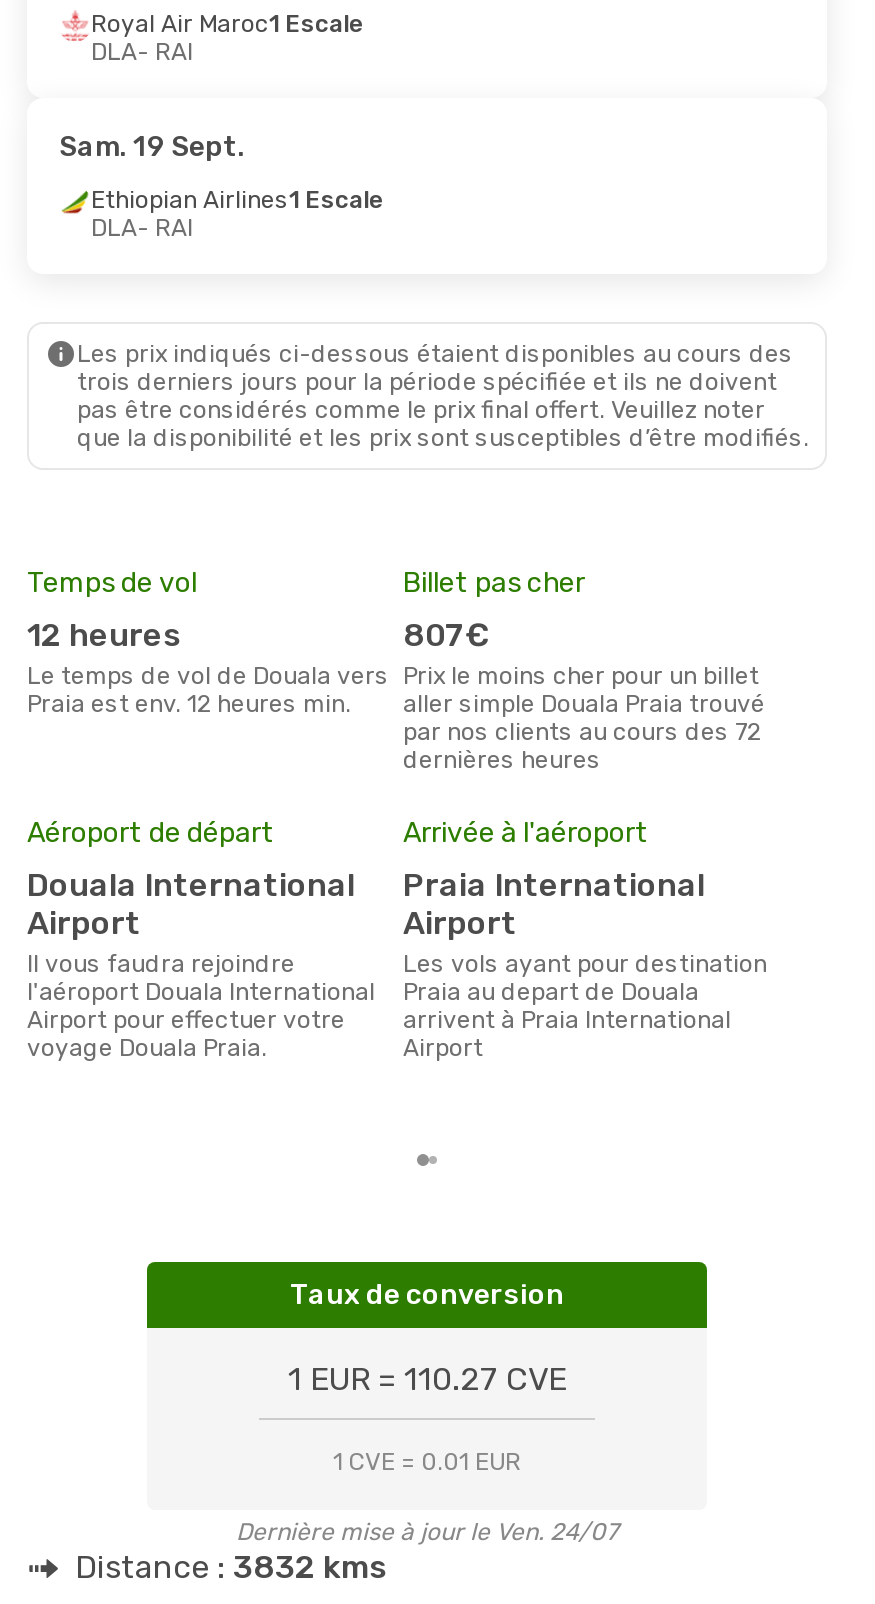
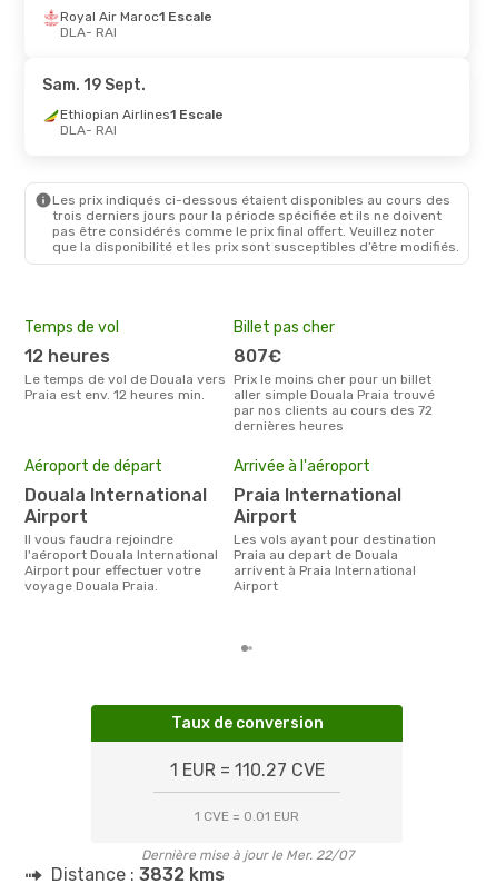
- Dernière mise à jour le Ven. 24/07
+ Dernière mise à jour le Mer. 22/07
